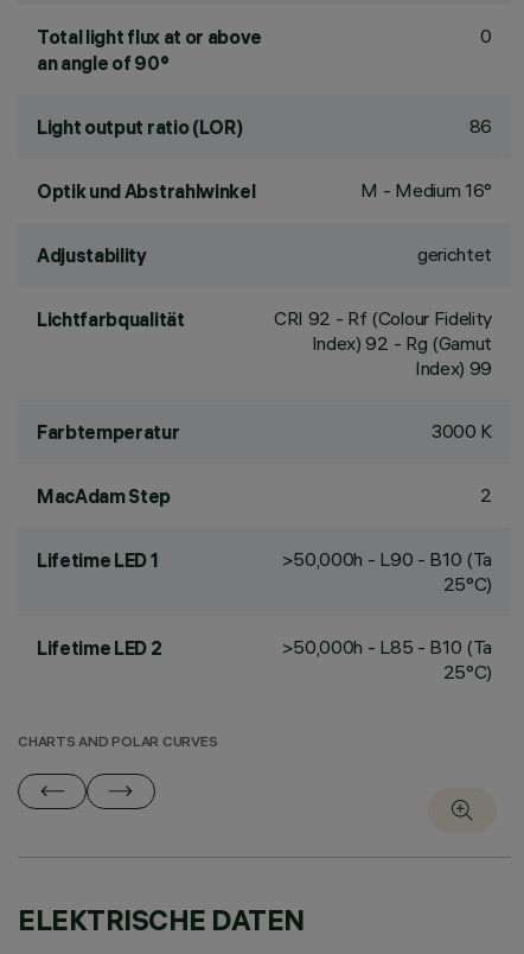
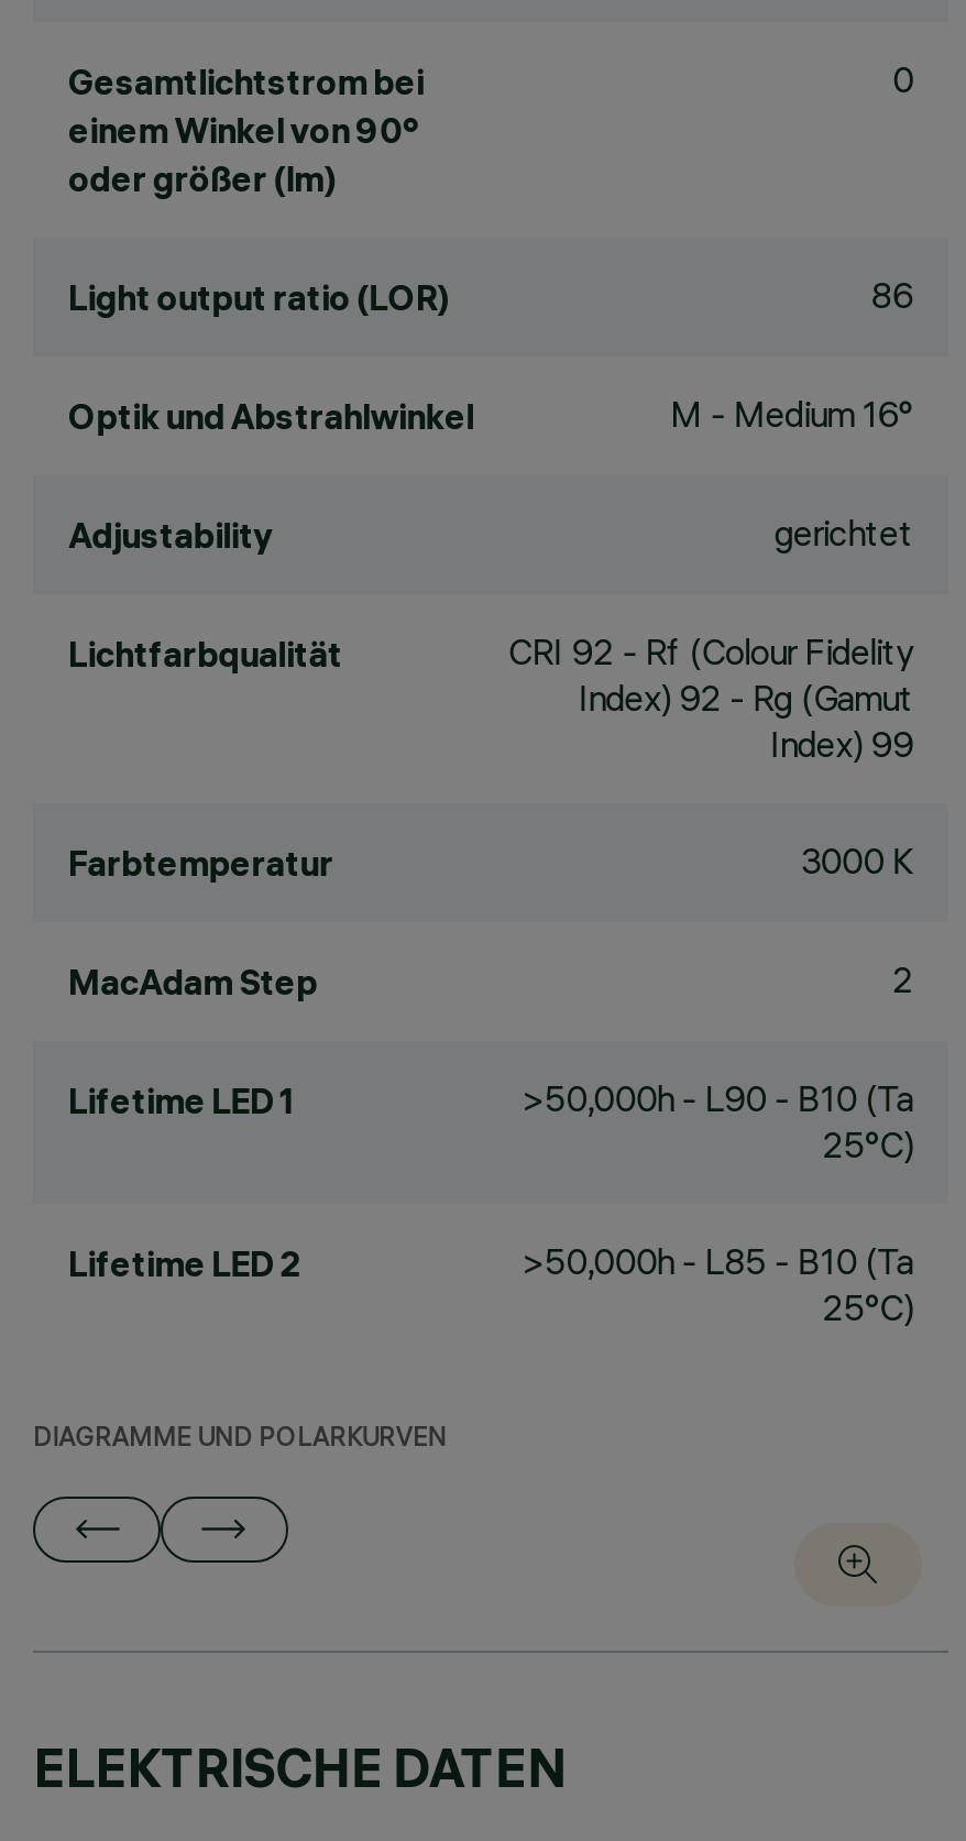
- Total light flux at or above
- an angle of 90°
+ Gesamtlichtstrom bei
+ einem Winkel von 90°
+ oder größer (lm)

- CHARTS AND POLAR CURVES
+ DIAGRAMME UND POLARKURVEN
